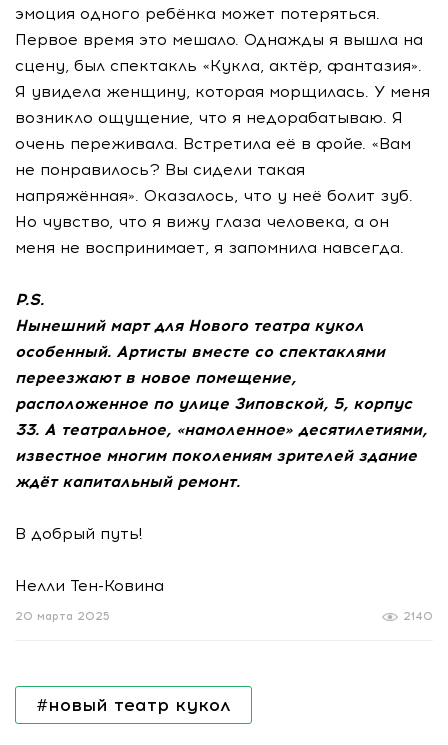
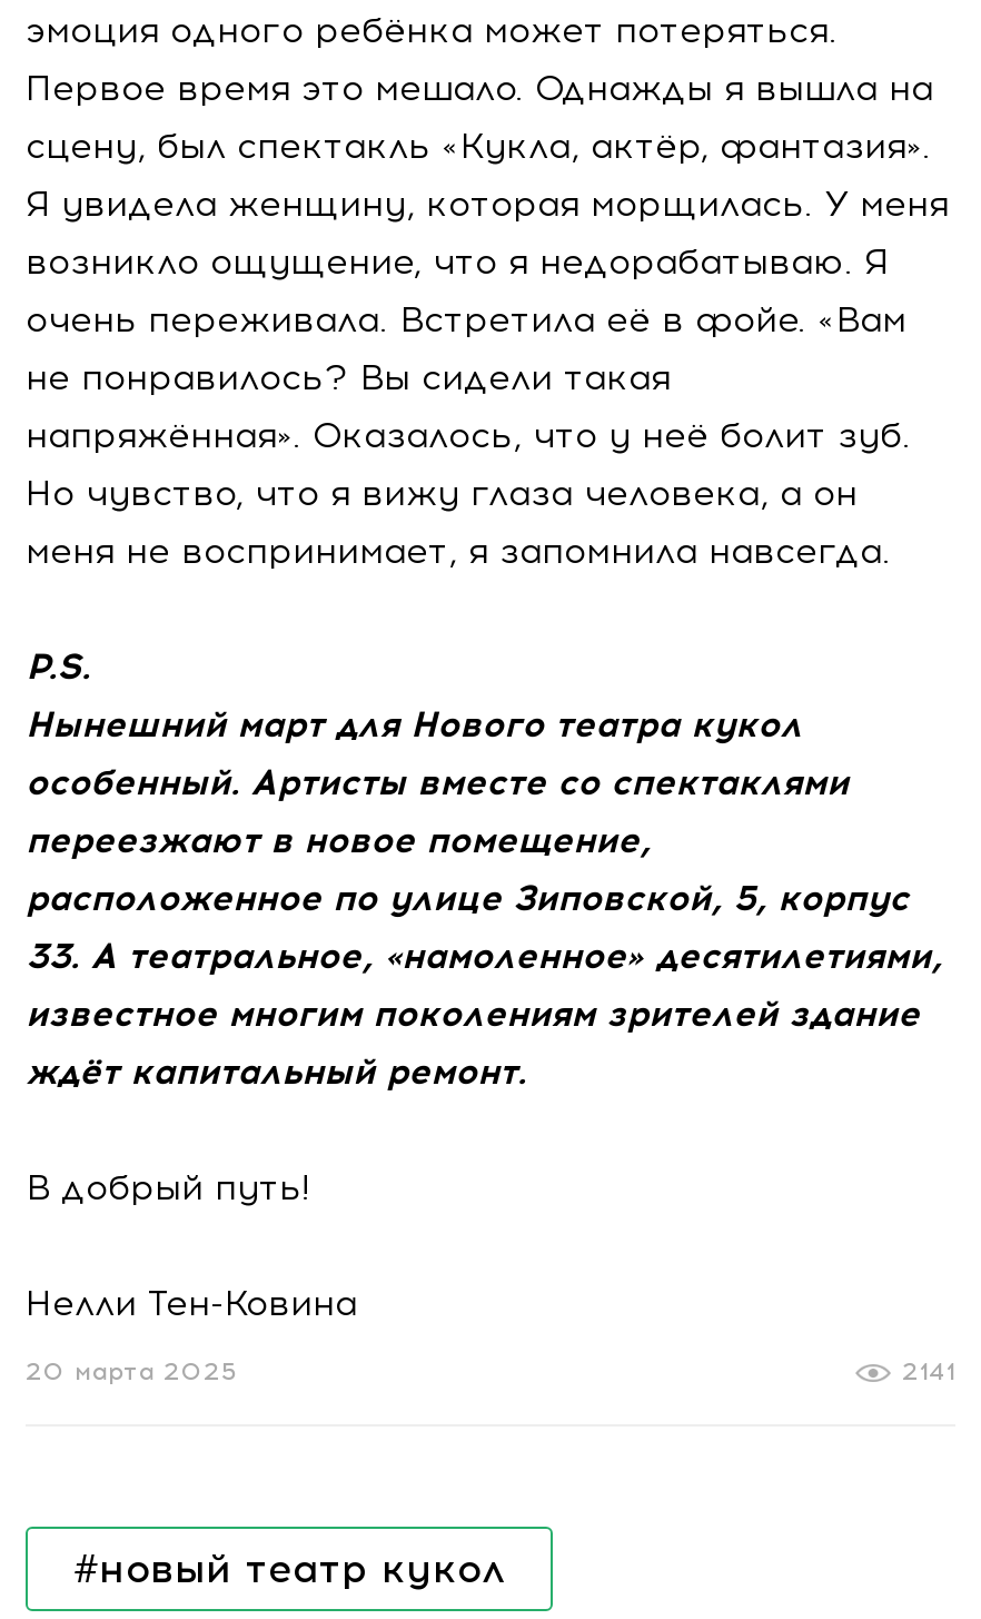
- 2140
+ 2141
